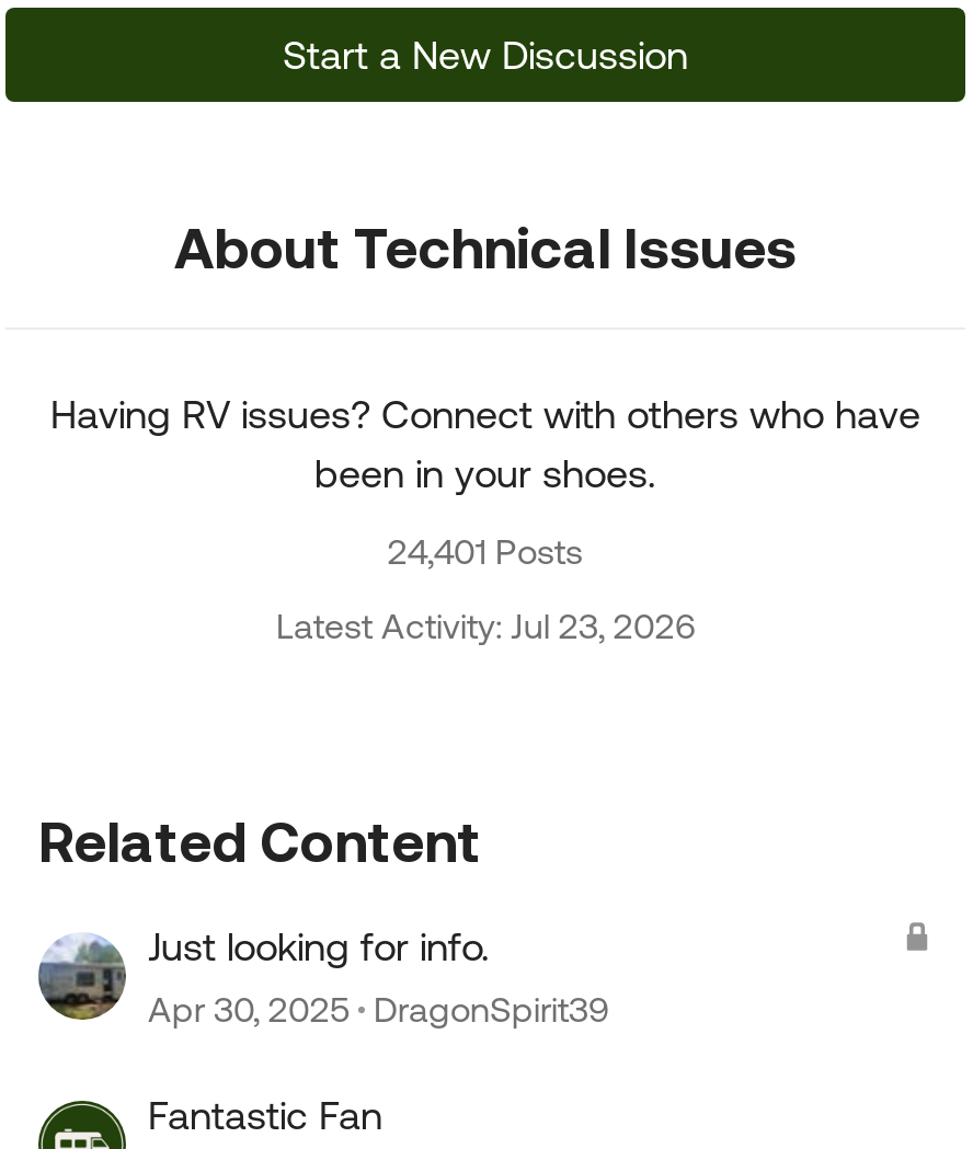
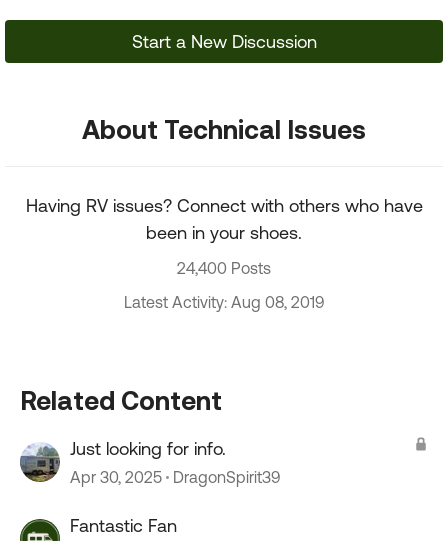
- 24,401 Posts
+ 24,400 Posts

- Latest Activity: Jul 23, 2026
+ Latest Activity: Aug 08, 2019
